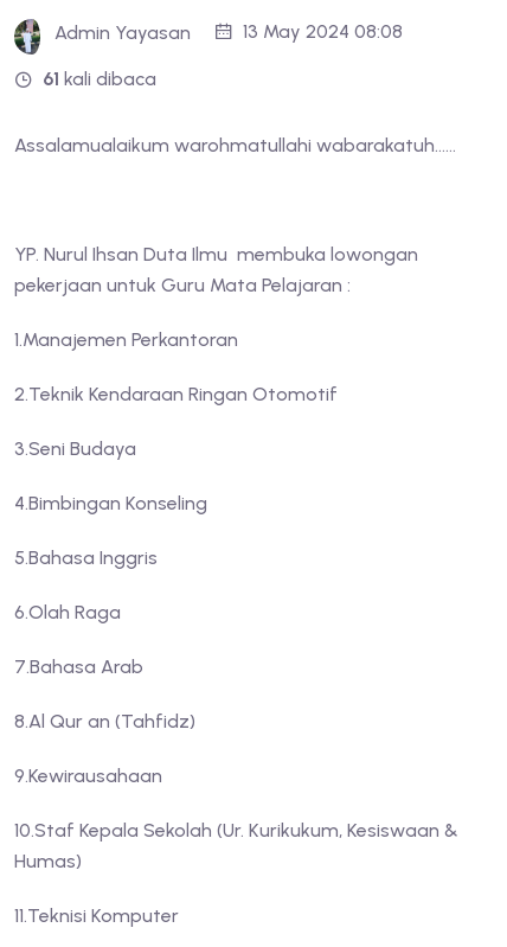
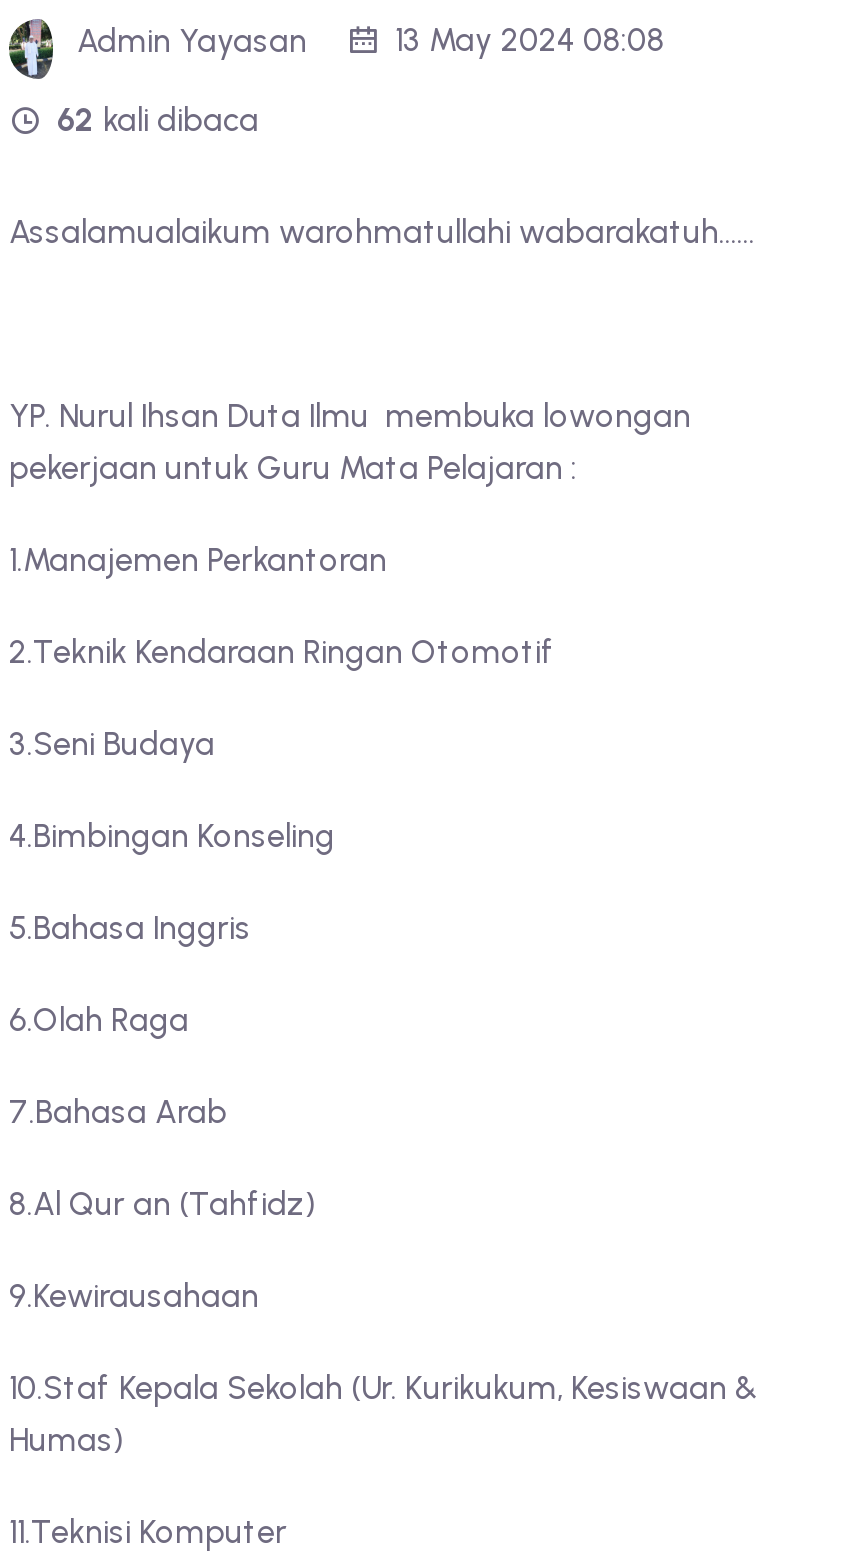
- 61 kali dibaca
+ 62 kali dibaca
